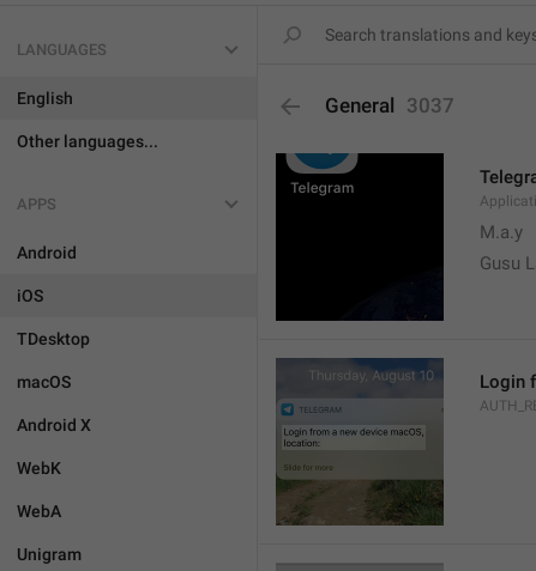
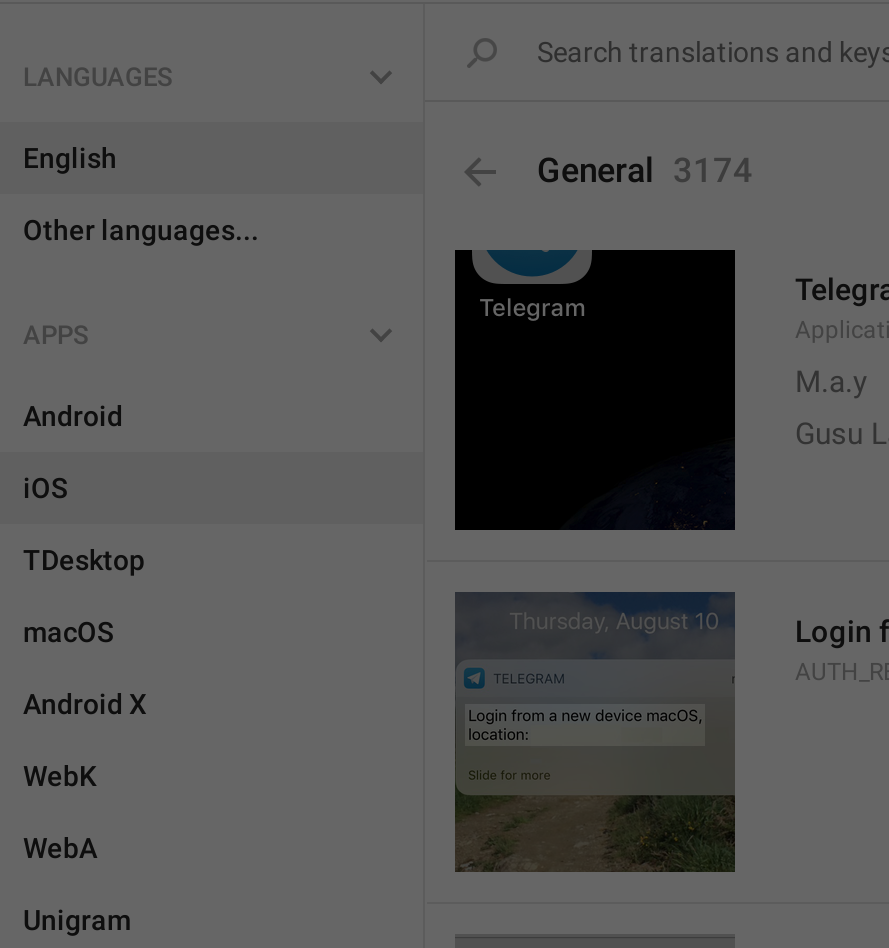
- General 3037
+ General 3174
